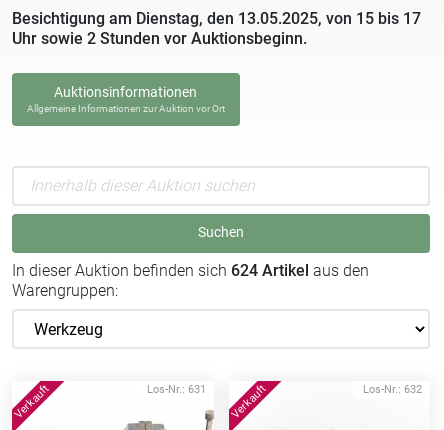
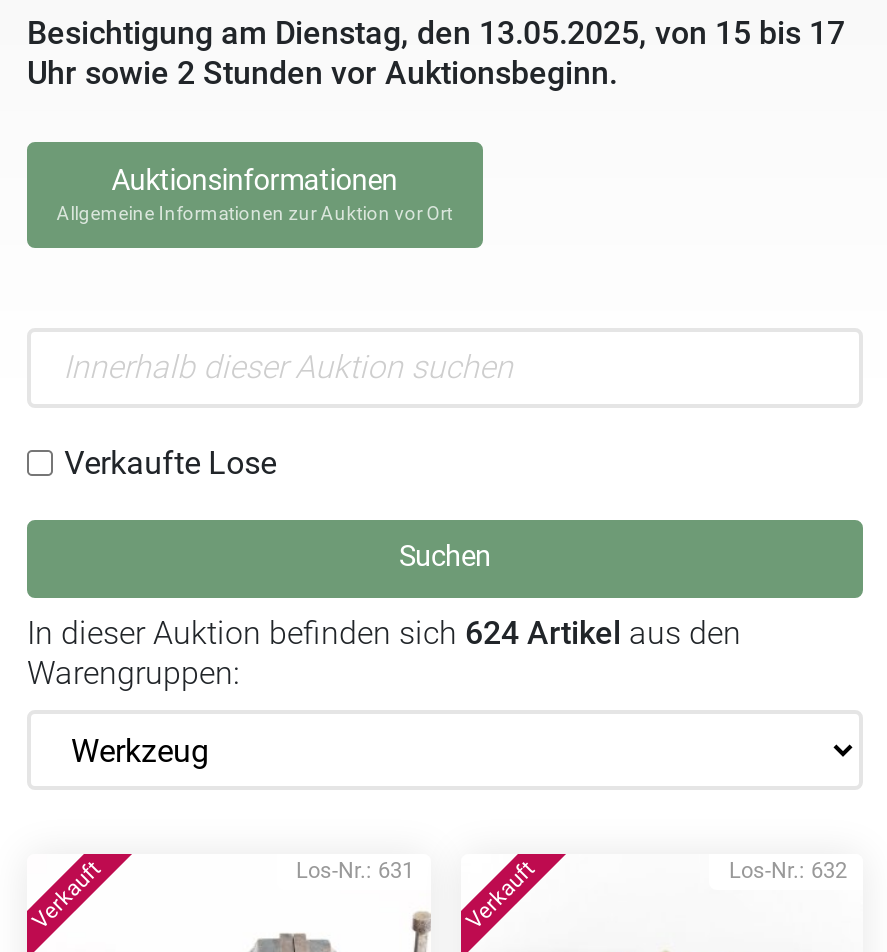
+ Verkaufte Lose
